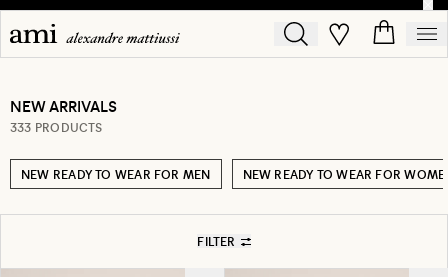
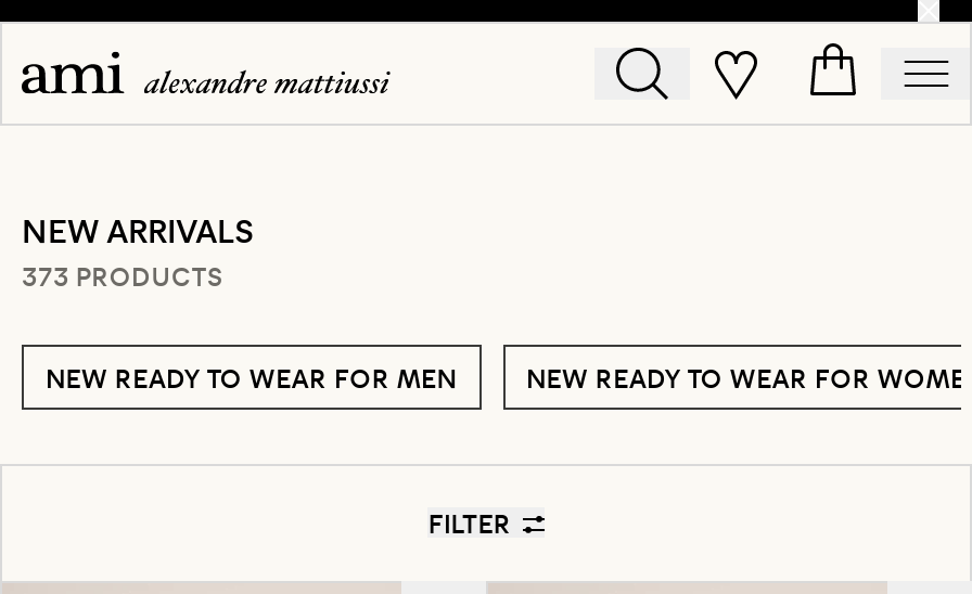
- 333 PRODUCTS
+ 373 PRODUCTS
